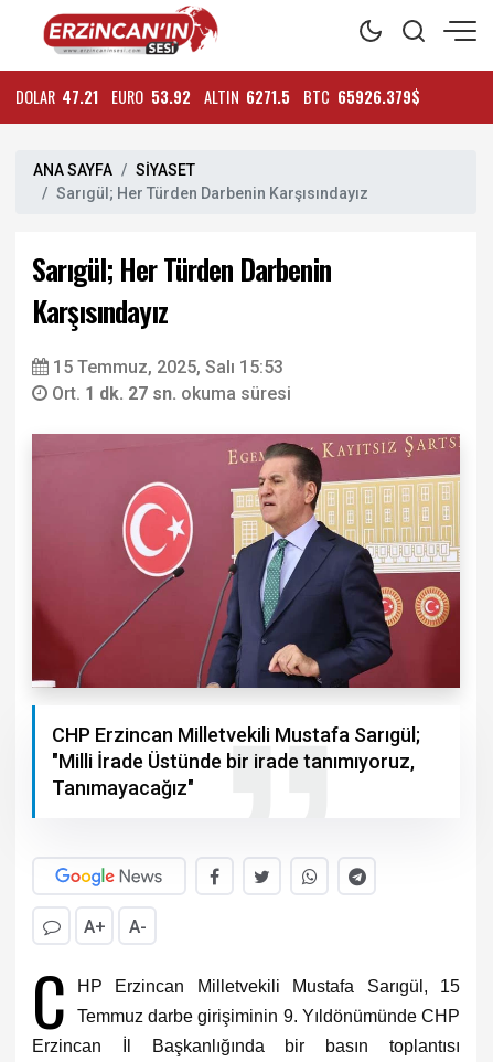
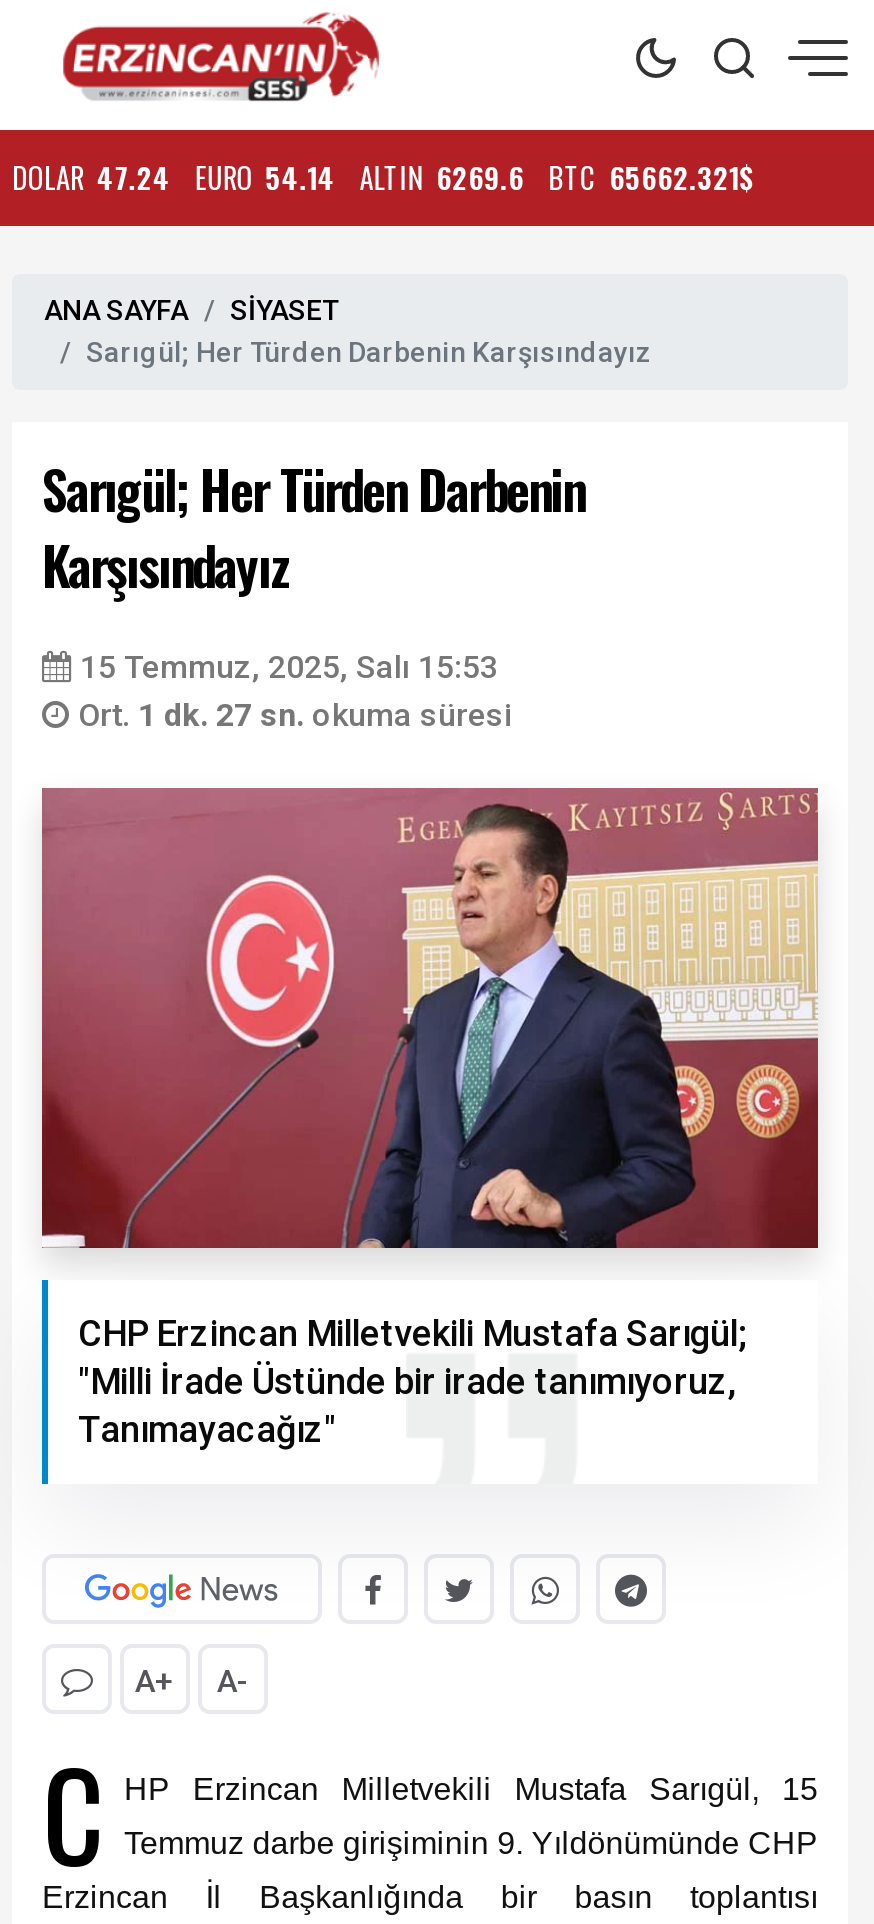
- DOLAR 47.21 EURO 53.92 ALTIN 6271.5 BTC 65926.379$
+ DOLAR 47.24 EURO 54.14 ALTIN 6269.6 BTC 65662.321$
